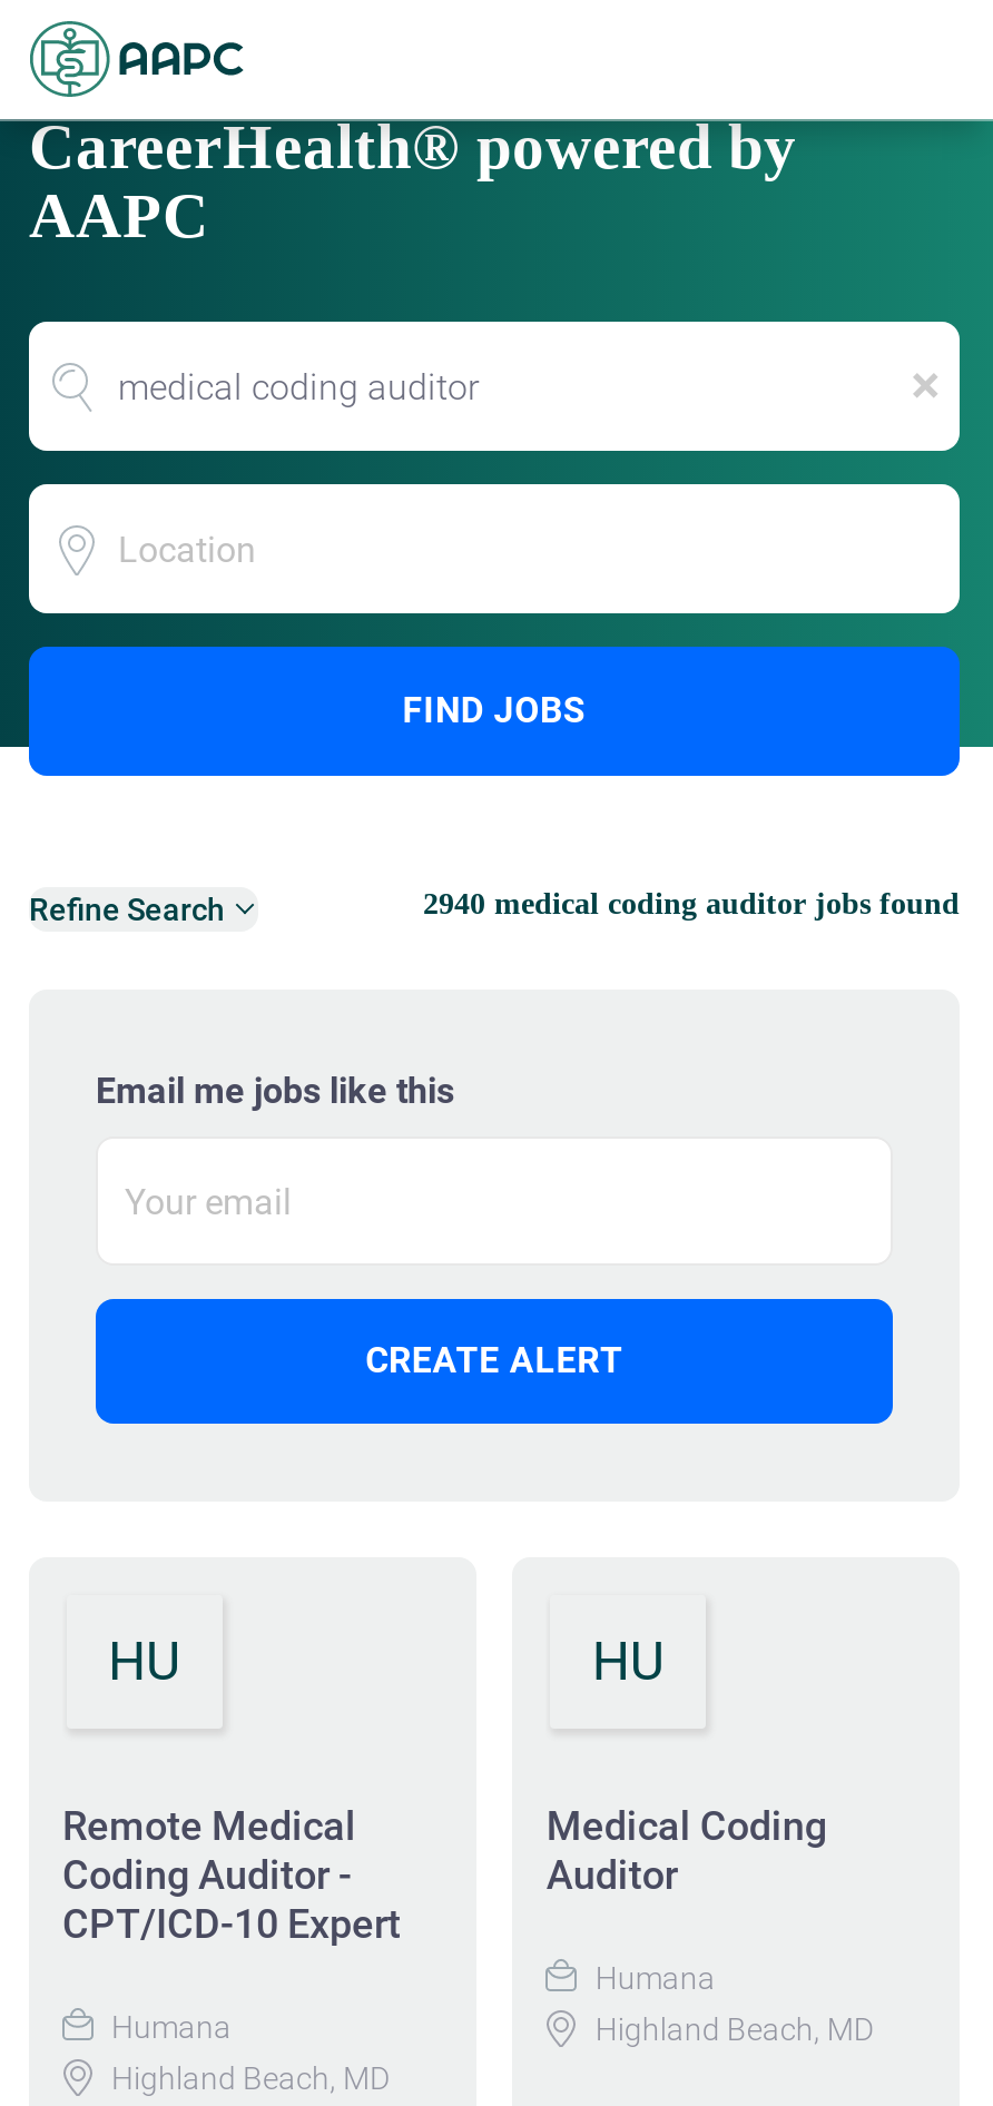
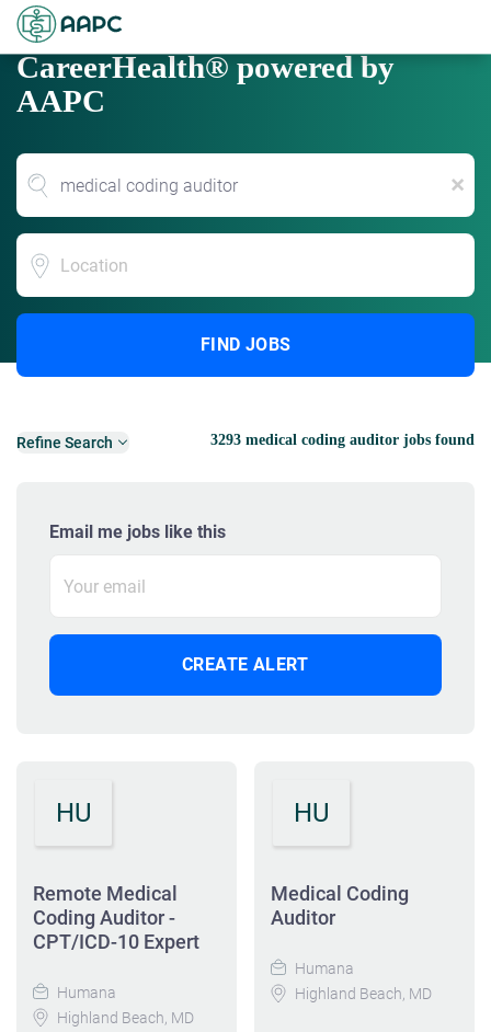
- 2940 medical coding auditor jobs found
+ 3293 medical coding auditor jobs found
